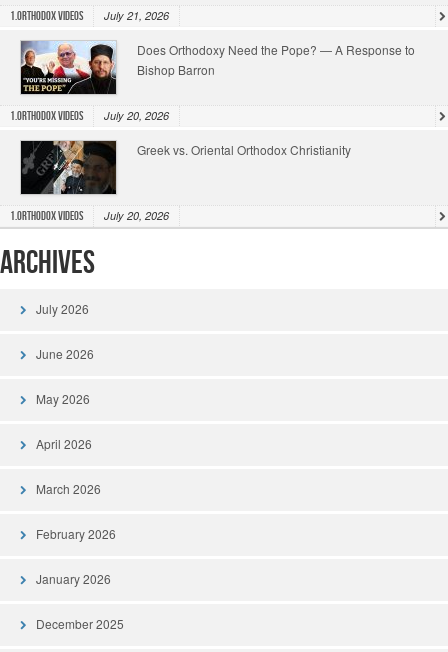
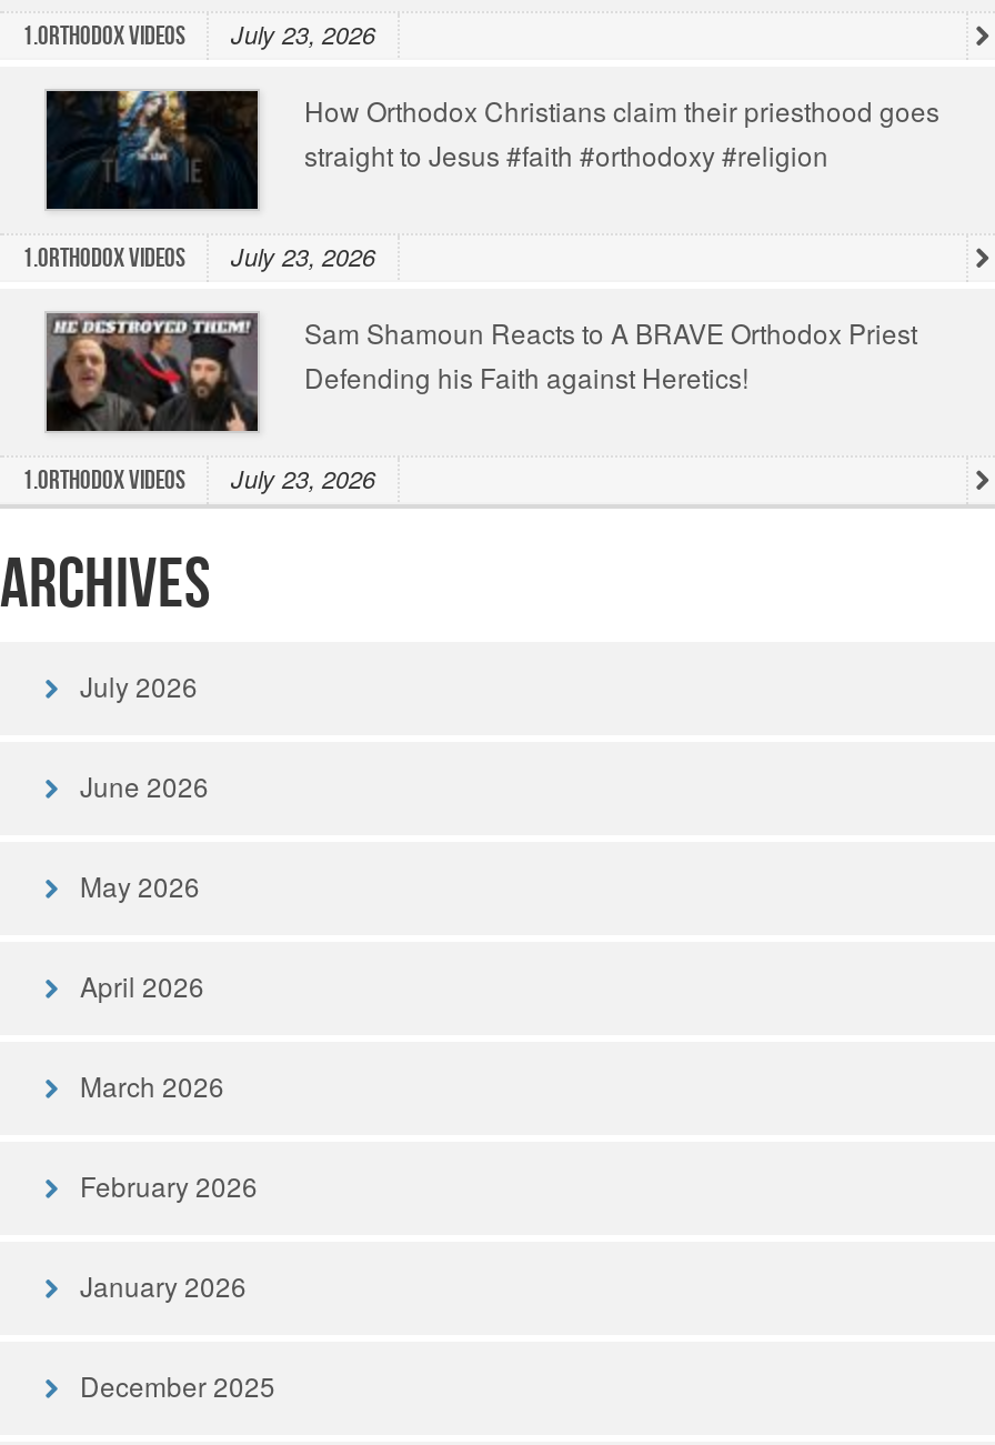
- July 21, 2026
+ July 23, 2026

- [image]
- July 20, 2026
+ [image]
+ July 23, 2026

- Does Orthodoxy Need the Pope? — A Response to
- Bishop Barron
+ How Orthodox Christians claim their priesthood goes
+ straight to Jesus #faith #orthodoxy #religion

- [image]
- July 20, 2026
+ [image]
+ July 23, 2026

- Greek vs. Oriental Orthodox Christianity
+ Sam Shamoun Reacts to A BRAVE Orthodox Priest
+ Defending his Faith against Heretics!
